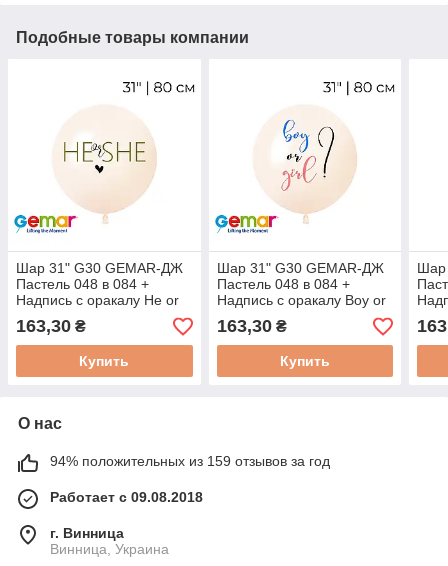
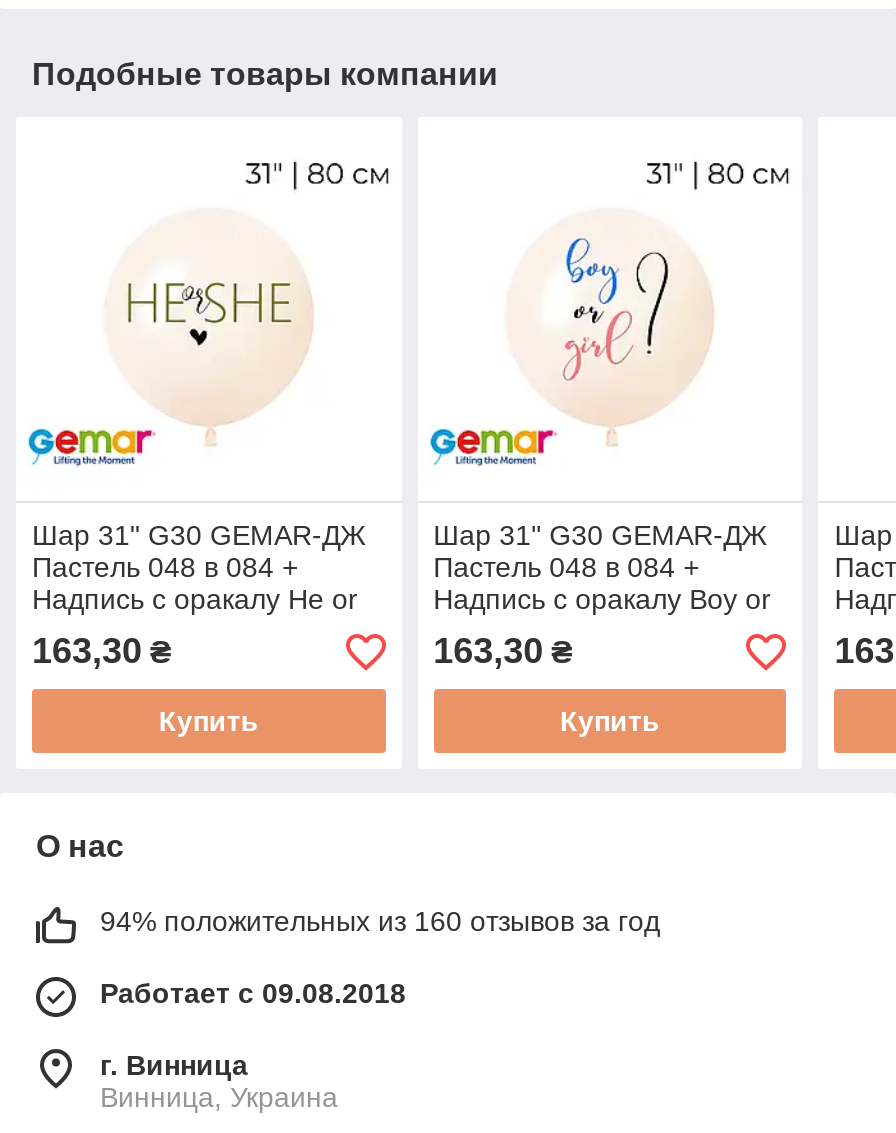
- 94% положительных из 159 отзывов за год
+ 94% положительных из 160 отзывов за год
